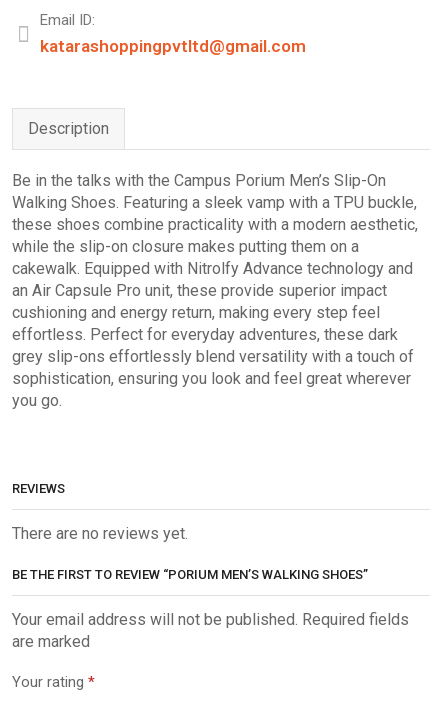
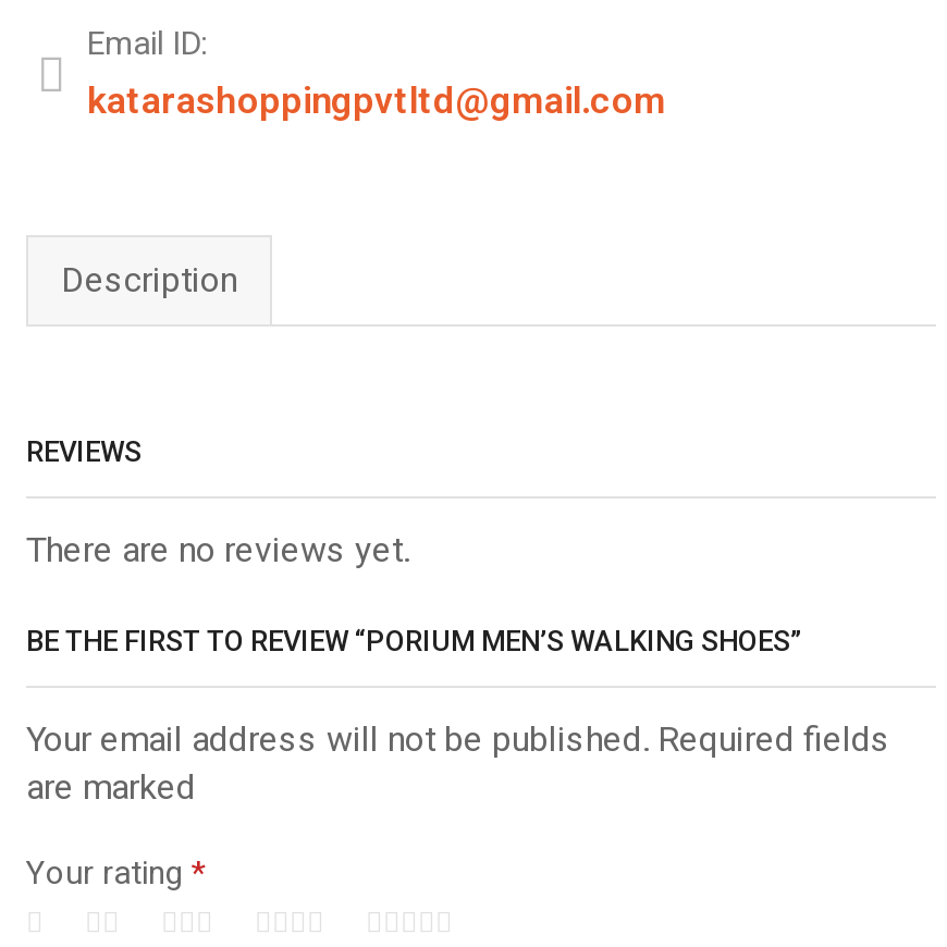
- Be in the talks with the Campus Porium Men’s Slip-On
- Walking Shoes. Featuring a sleek vamp with a TPU buckle,
- these shoes combine practicality with a modern aesthetic,
- while the slip-on closure makes putting them on a
- cakewalk. Equipped with Nitrolfy Advance technology and
- an Air Capsule Pro unit, these provide superior impact
- cushioning and energy return, making every step feel
- effortless. Perfect for everyday adventures, these dark
- grey slip-ons effortlessly blend versatility with a touch of
- sophistication, ensuring you look and feel great wherever
- you go.
